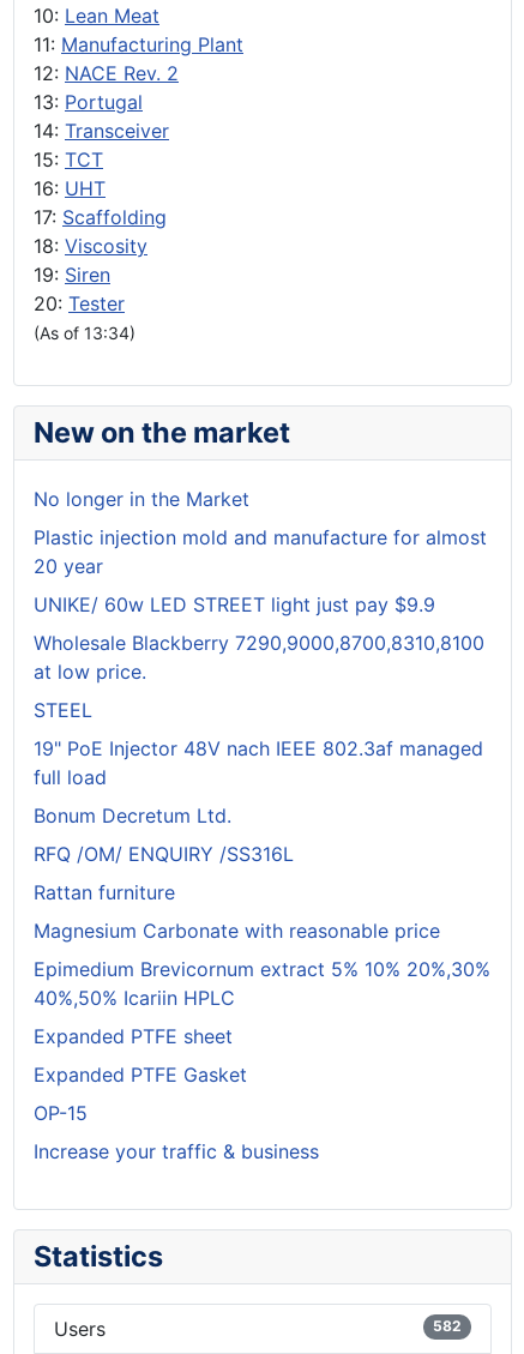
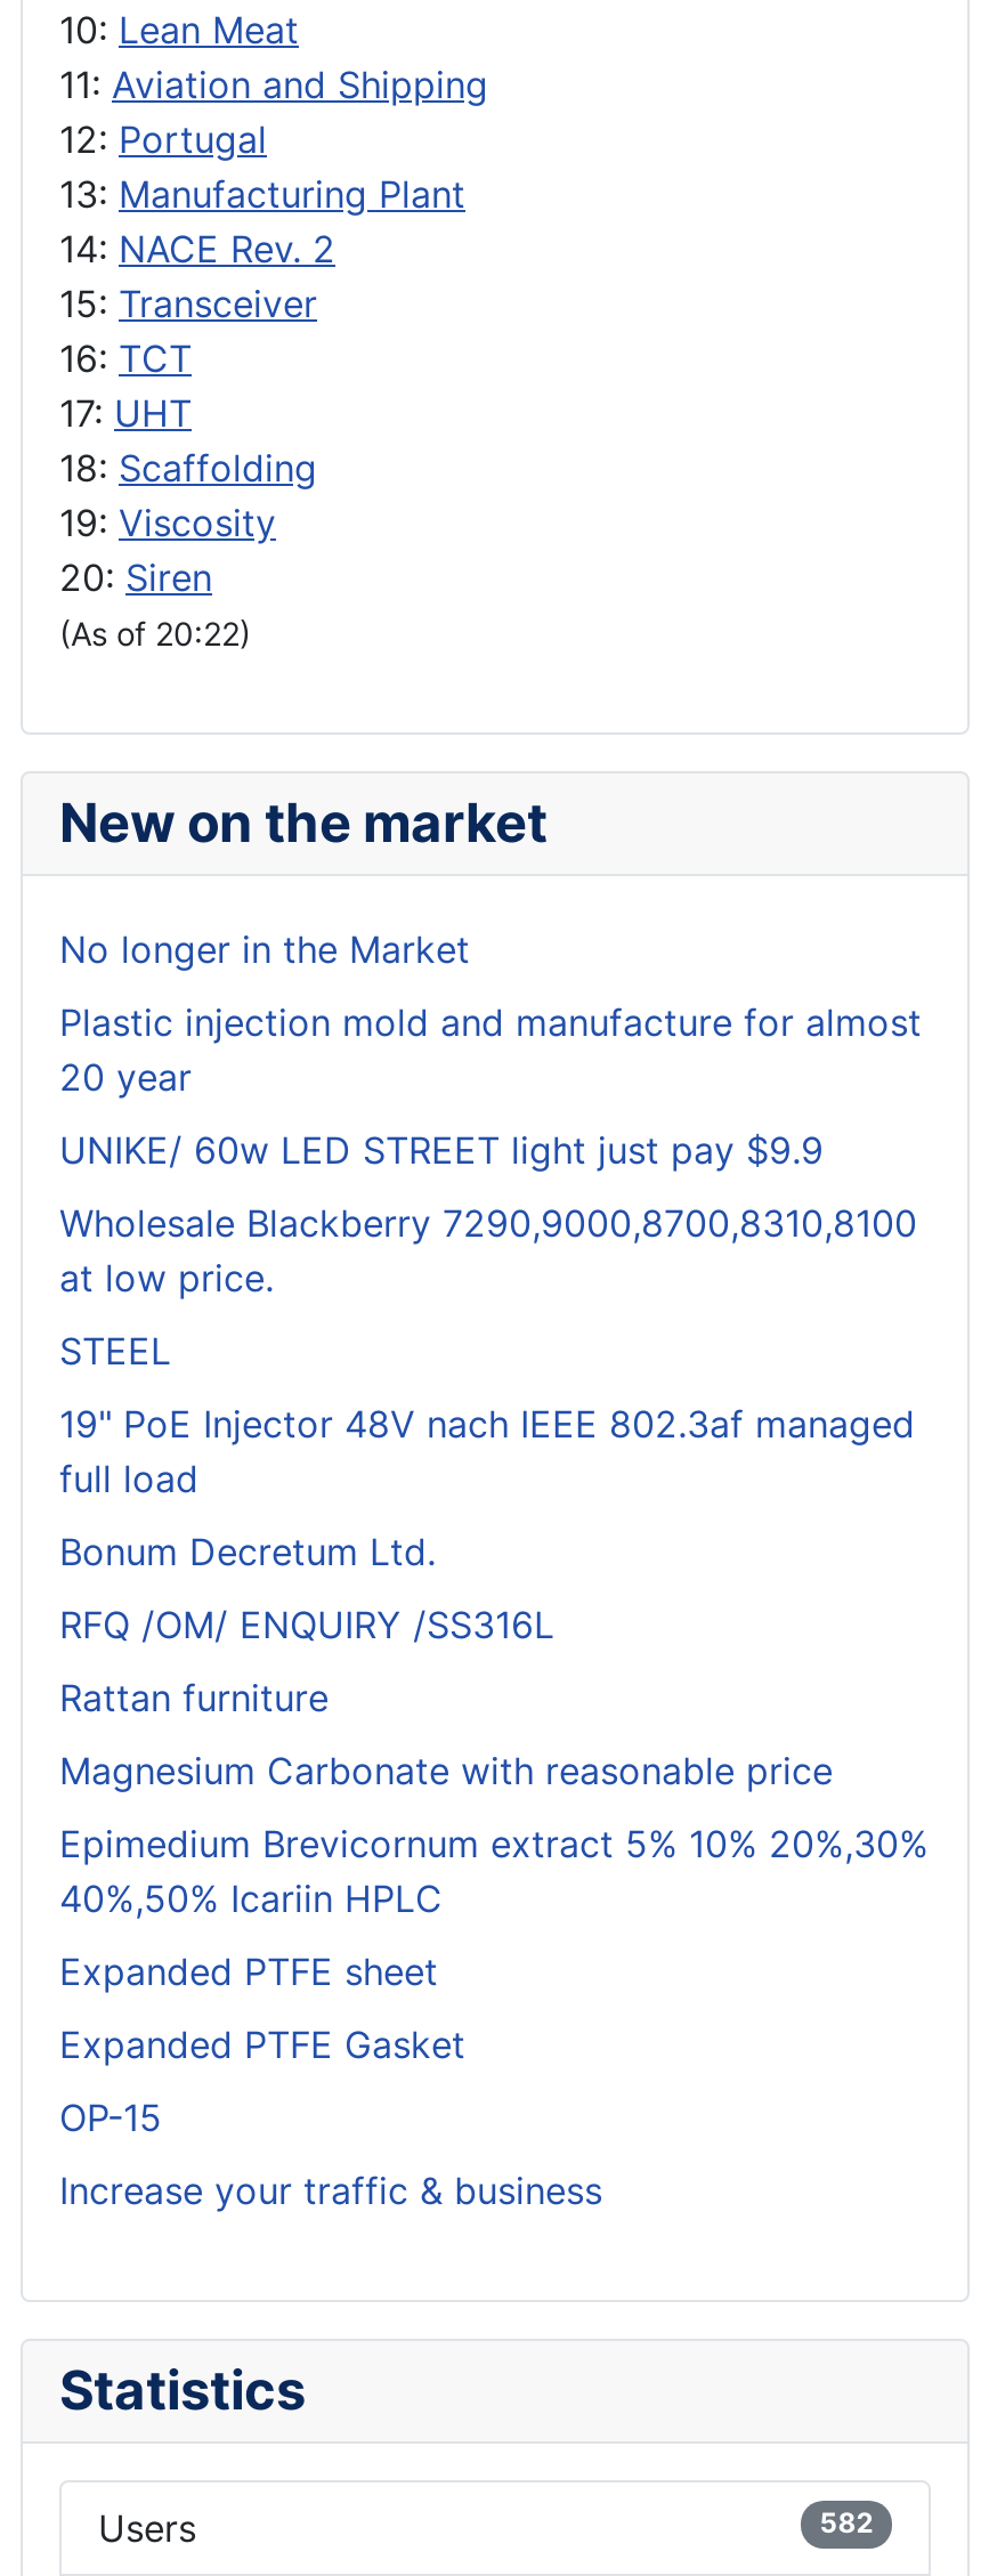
- 11: Manufacturing Plant
- 12: NACE Rev. 2
- 13: Portugal
- 14: Transceiver
- 15: TCT
- 16: UHT
- 17: Scaffolding
- 18: Viscosity
- 19: Siren
- 20: Tester
- (As of 13:34)
+ 11: Aviation and Shipping
+ 12: Portugal
+ 13: Manufacturing Plant
+ 14: NACE Rev. 2
+ 15: Transceiver
+ 16: TCT
+ 17: UHT
+ 18: Scaffolding
+ 19: Viscosity
+ 20: Siren
+ (As of 20:22)
